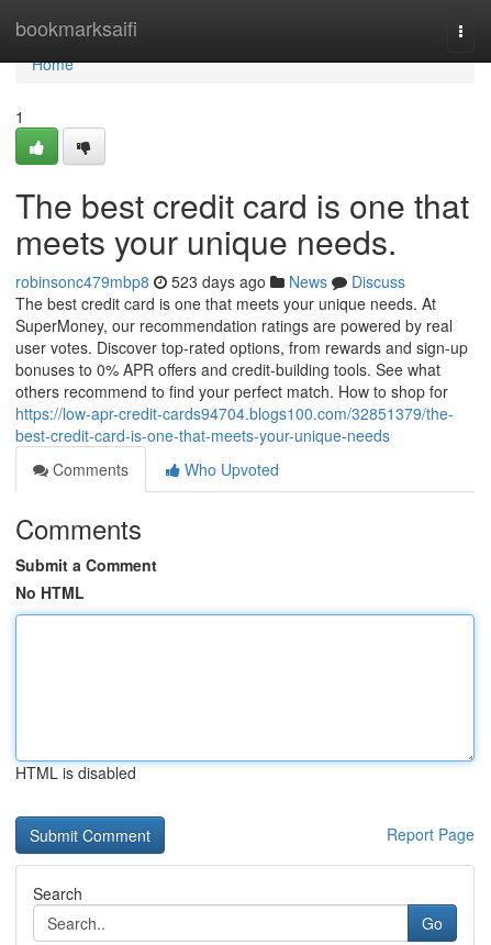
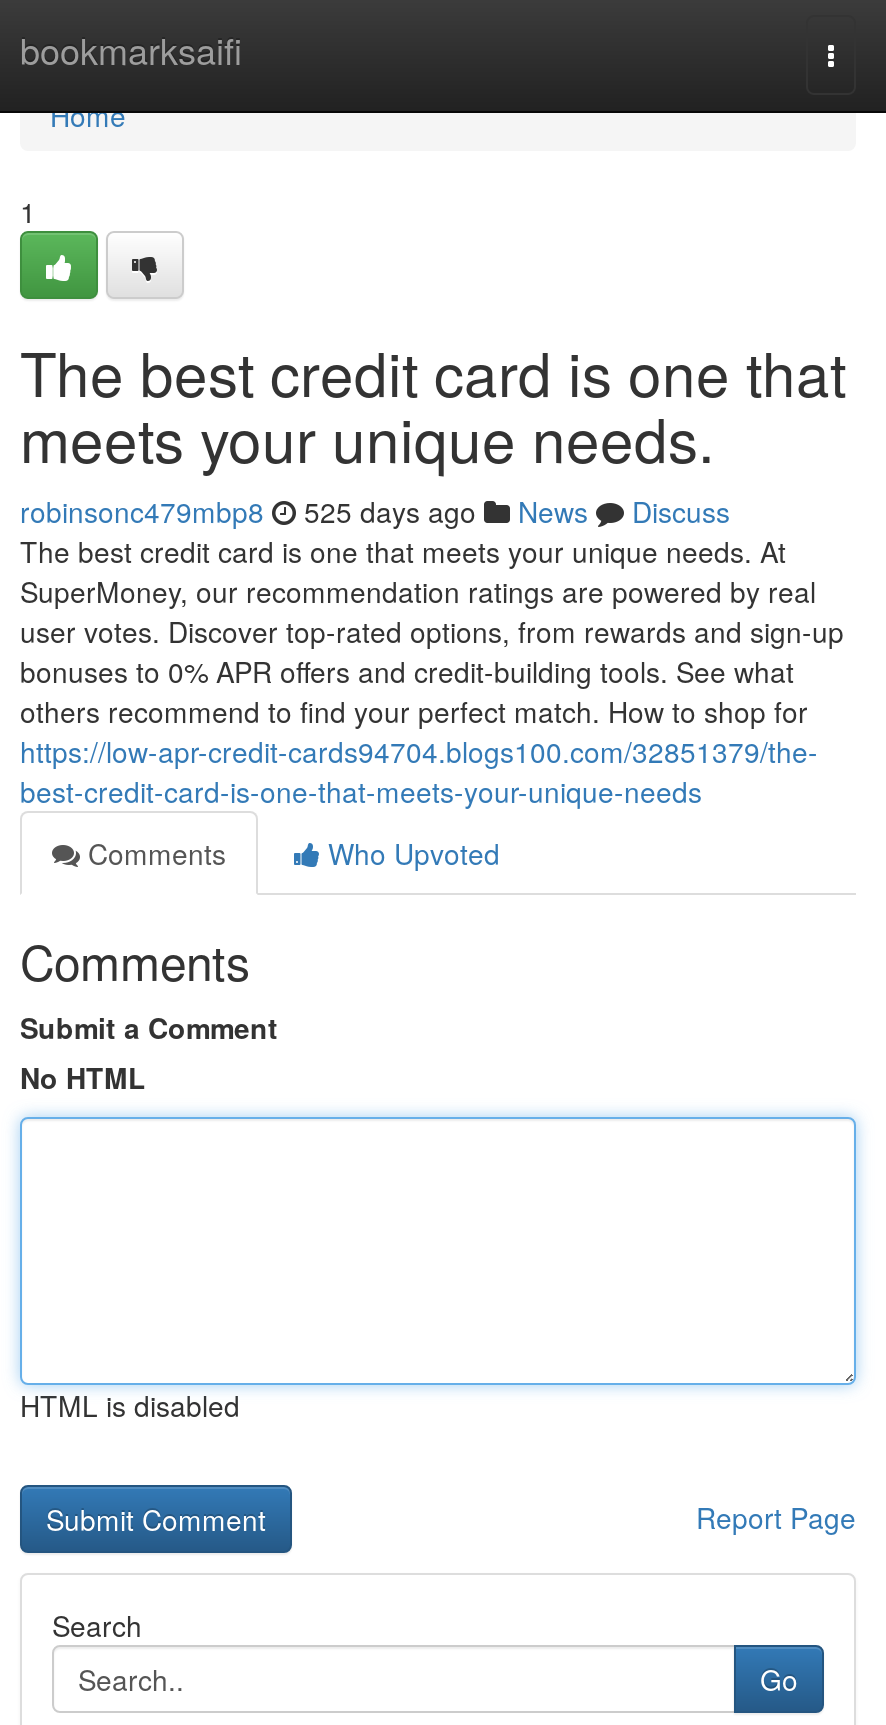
- robinsonc479mbp8 523 days ago News Discuss
+ robinsonc479mbp8 525 days ago News Discuss
